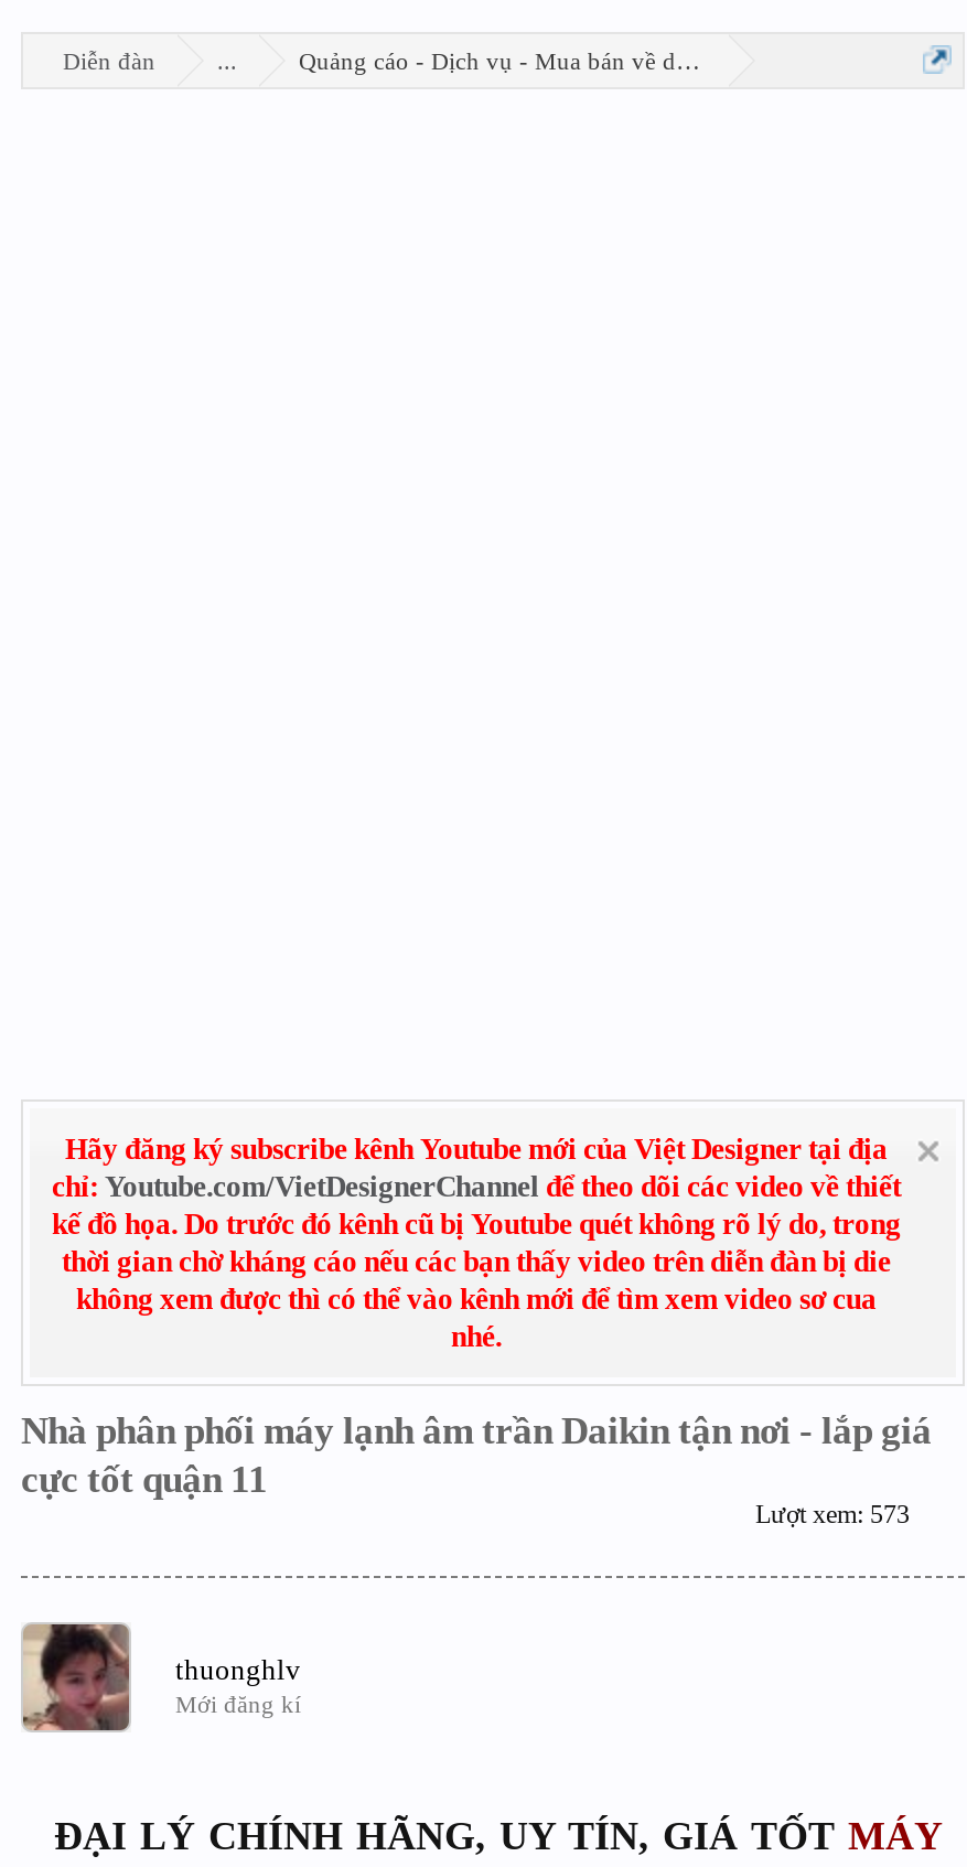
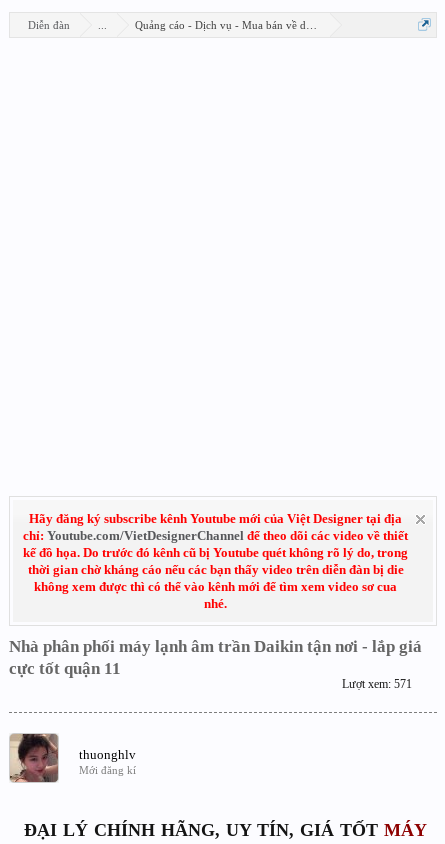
- Lượt xem: 573
+ Lượt xem: 571
